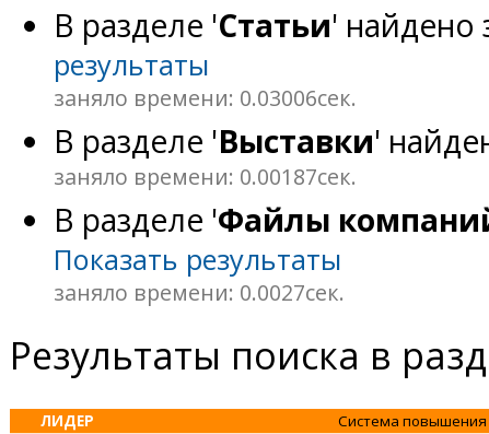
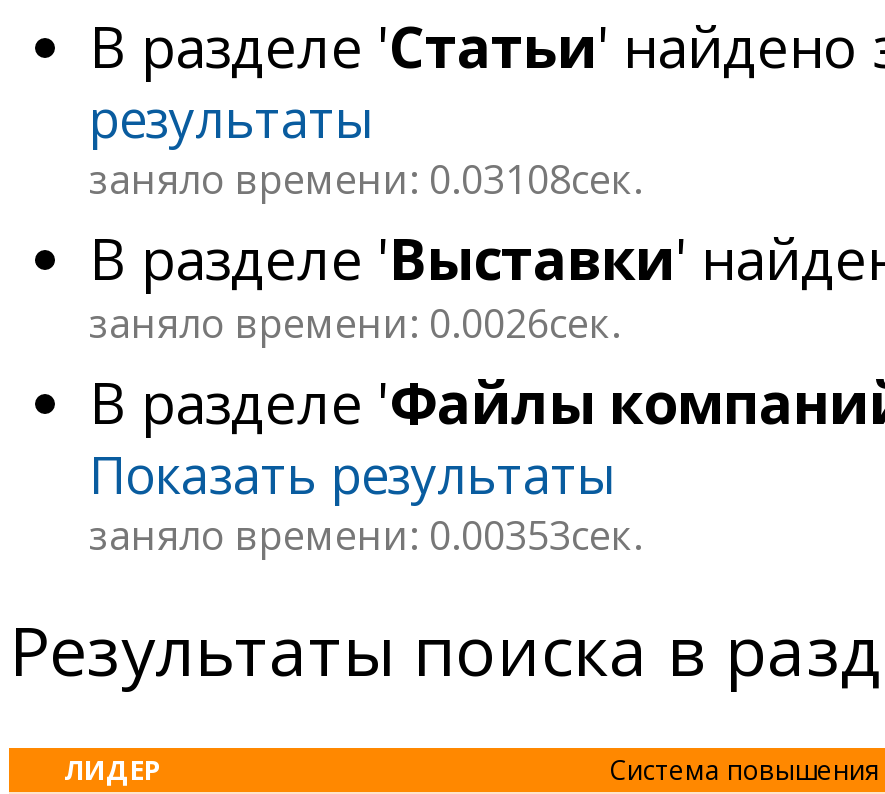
- заняло времени: 0.03006сек.
+ заняло времени: 0.03108сек.

- заняло времени: 0.00187сек.
+ заняло времени: 0.0026сек.

- заняло времени: 0.0027сек.
+ заняло времени: 0.00353сек.
